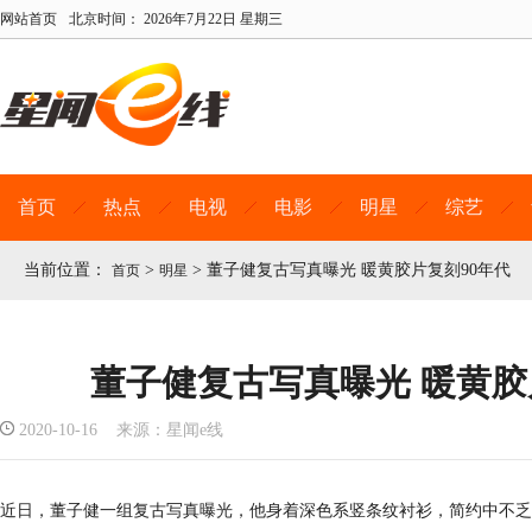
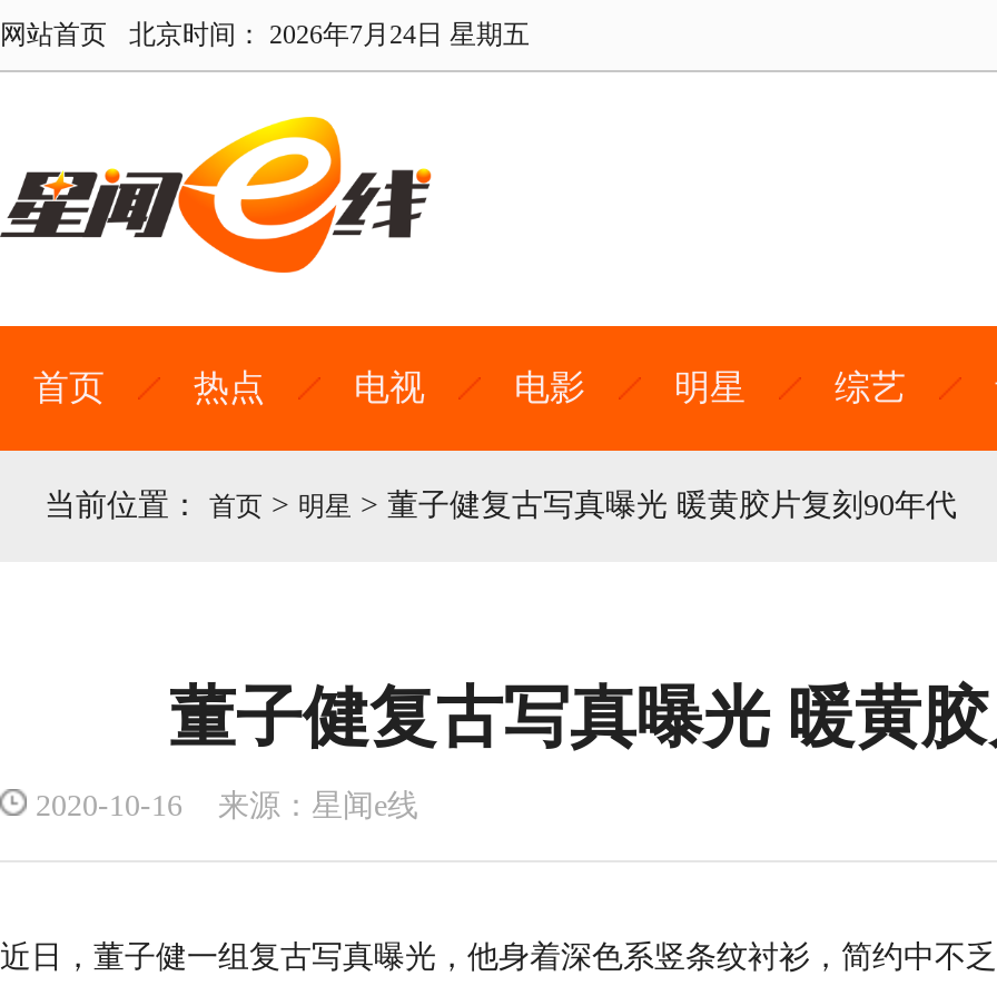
- 北京时间：2026年7月22日 星期三
+ 北京时间：2026年7月24日 星期五
